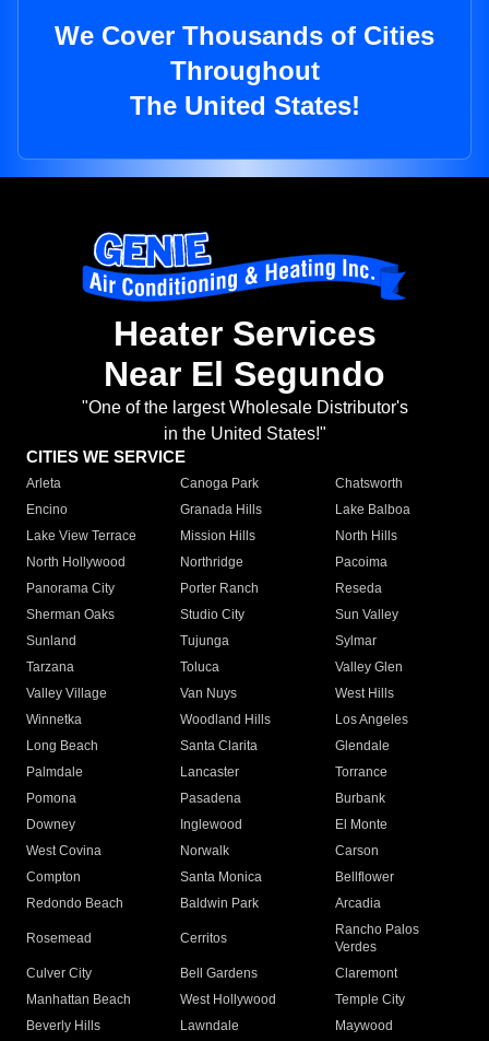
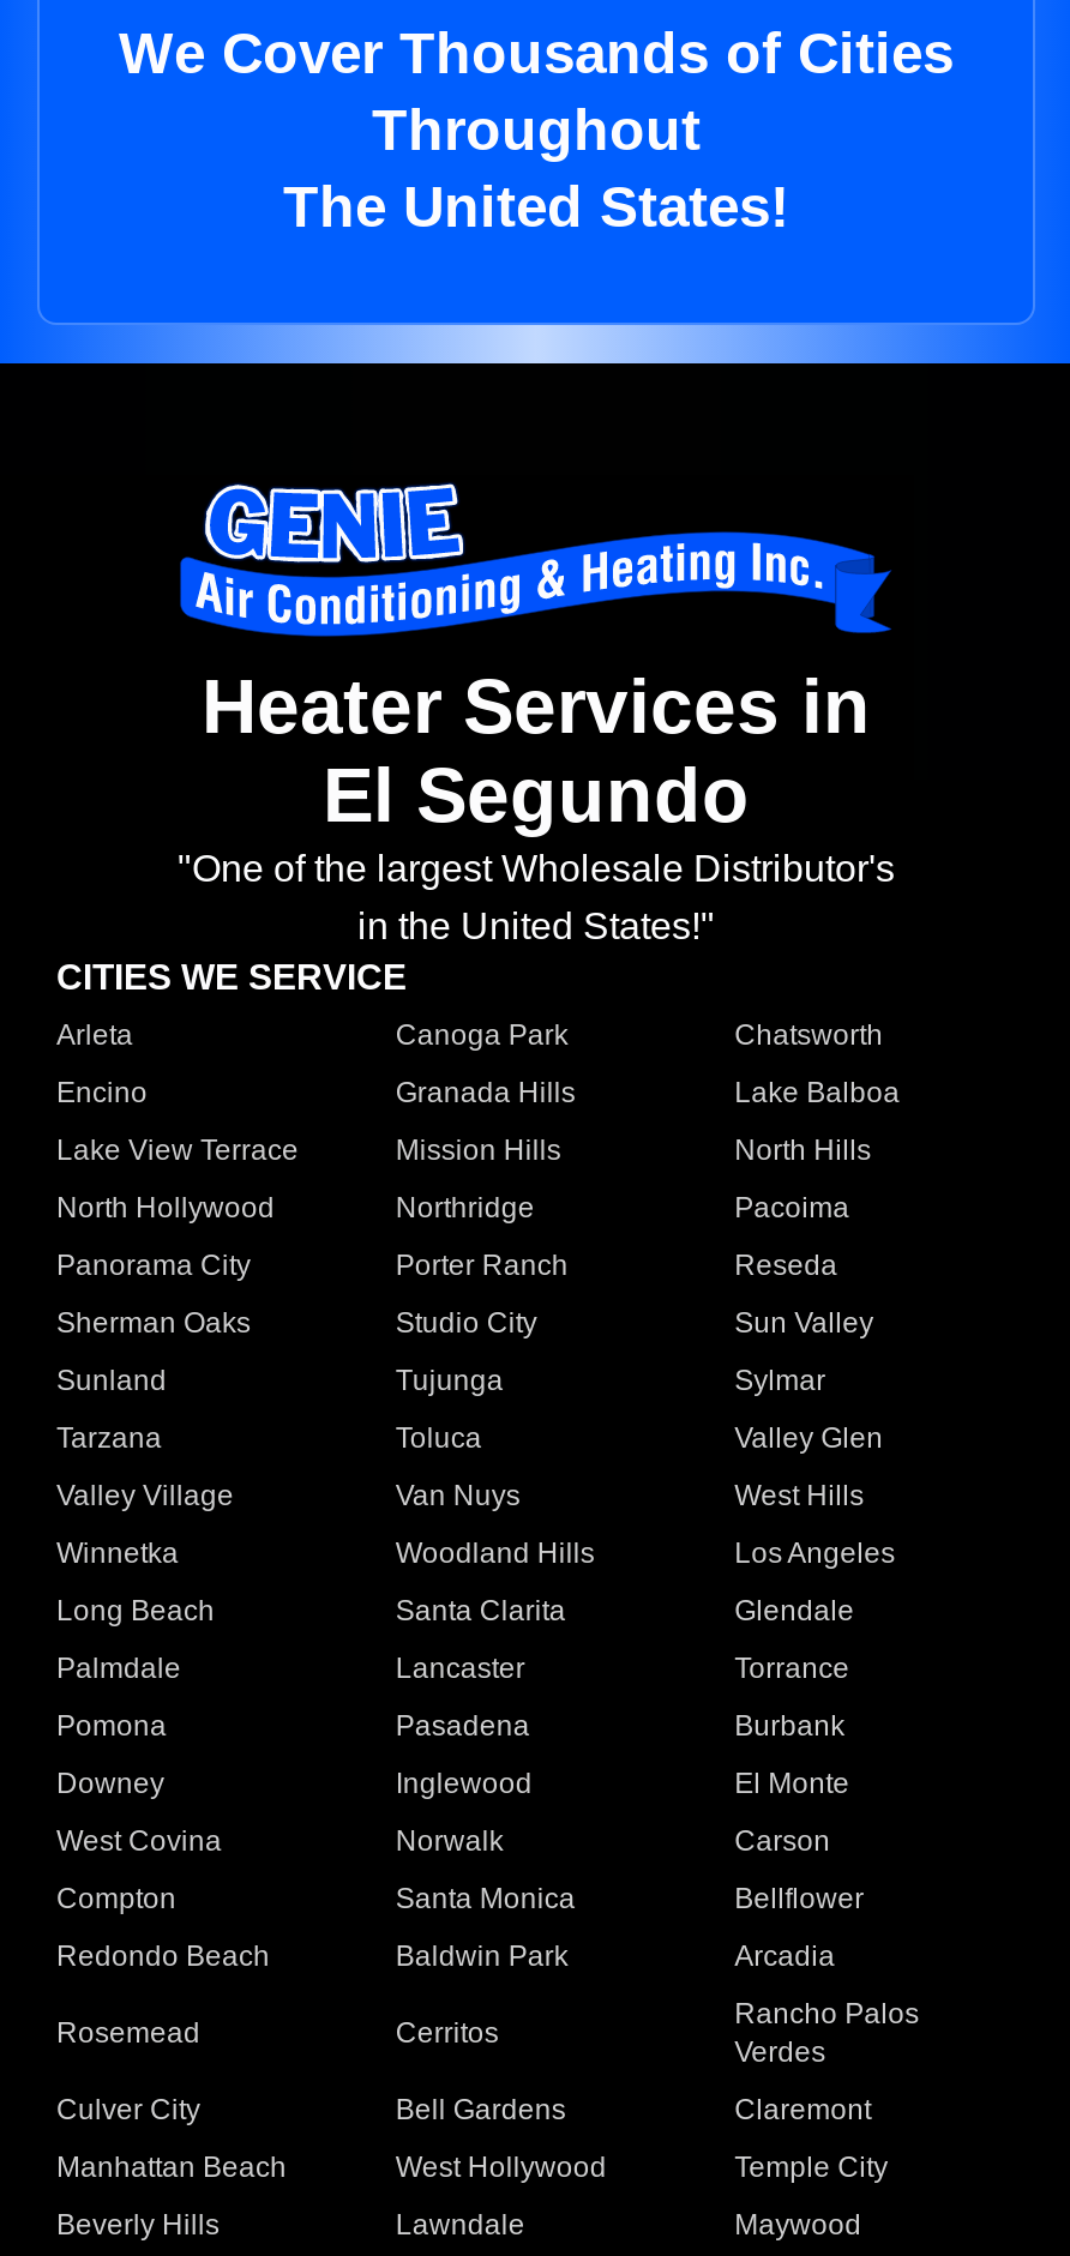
- Heater Services
- Near El Segundo
+ Heater Services in
+ El Segundo
